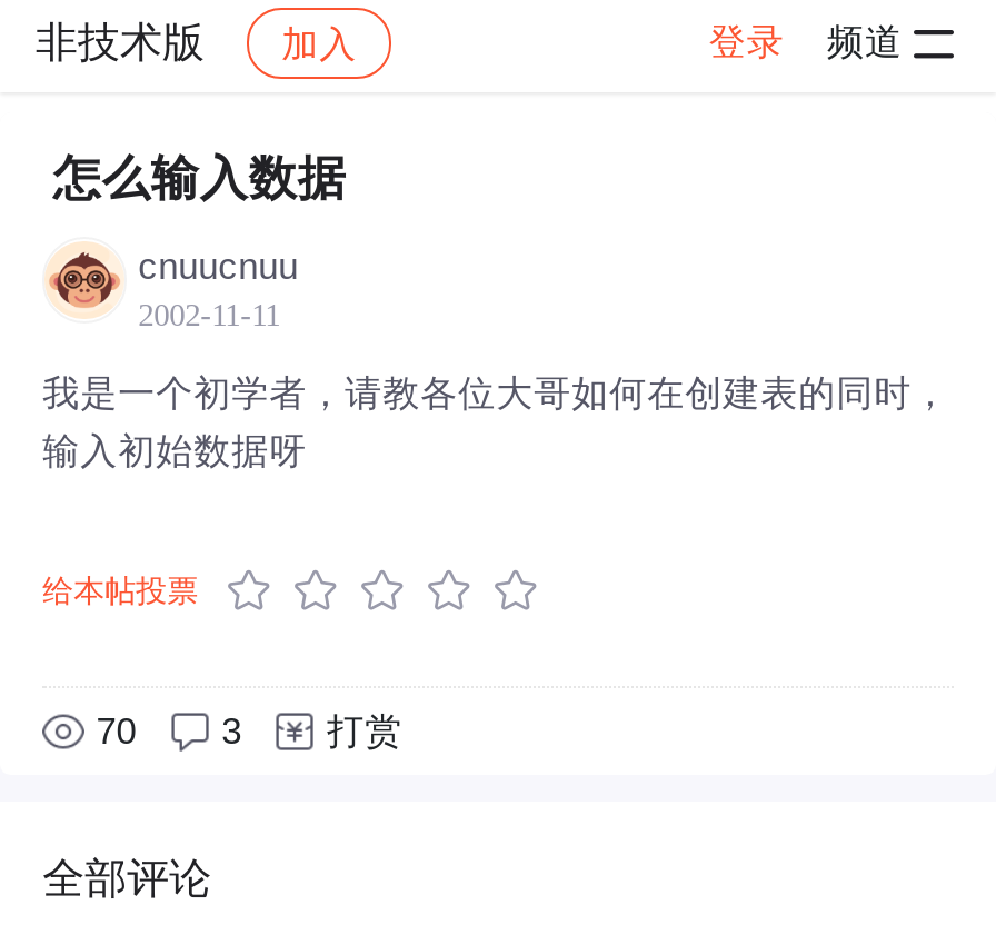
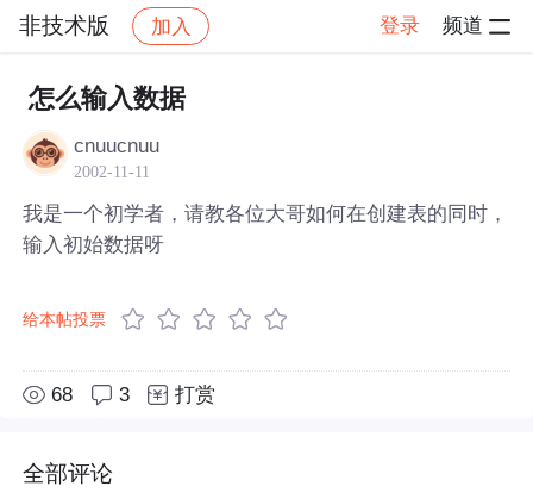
- 70
+ 68
